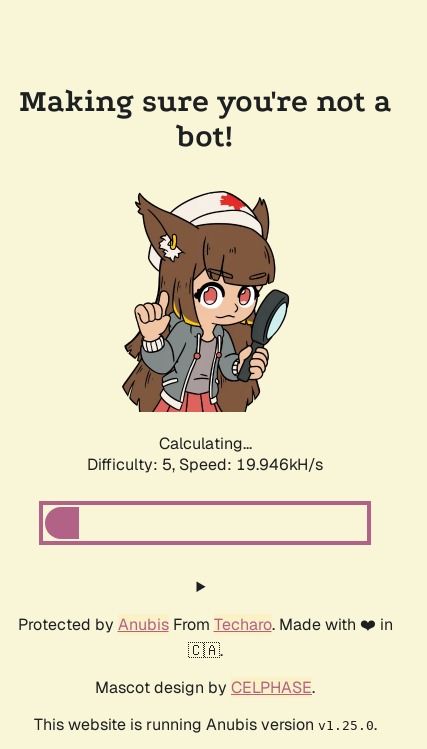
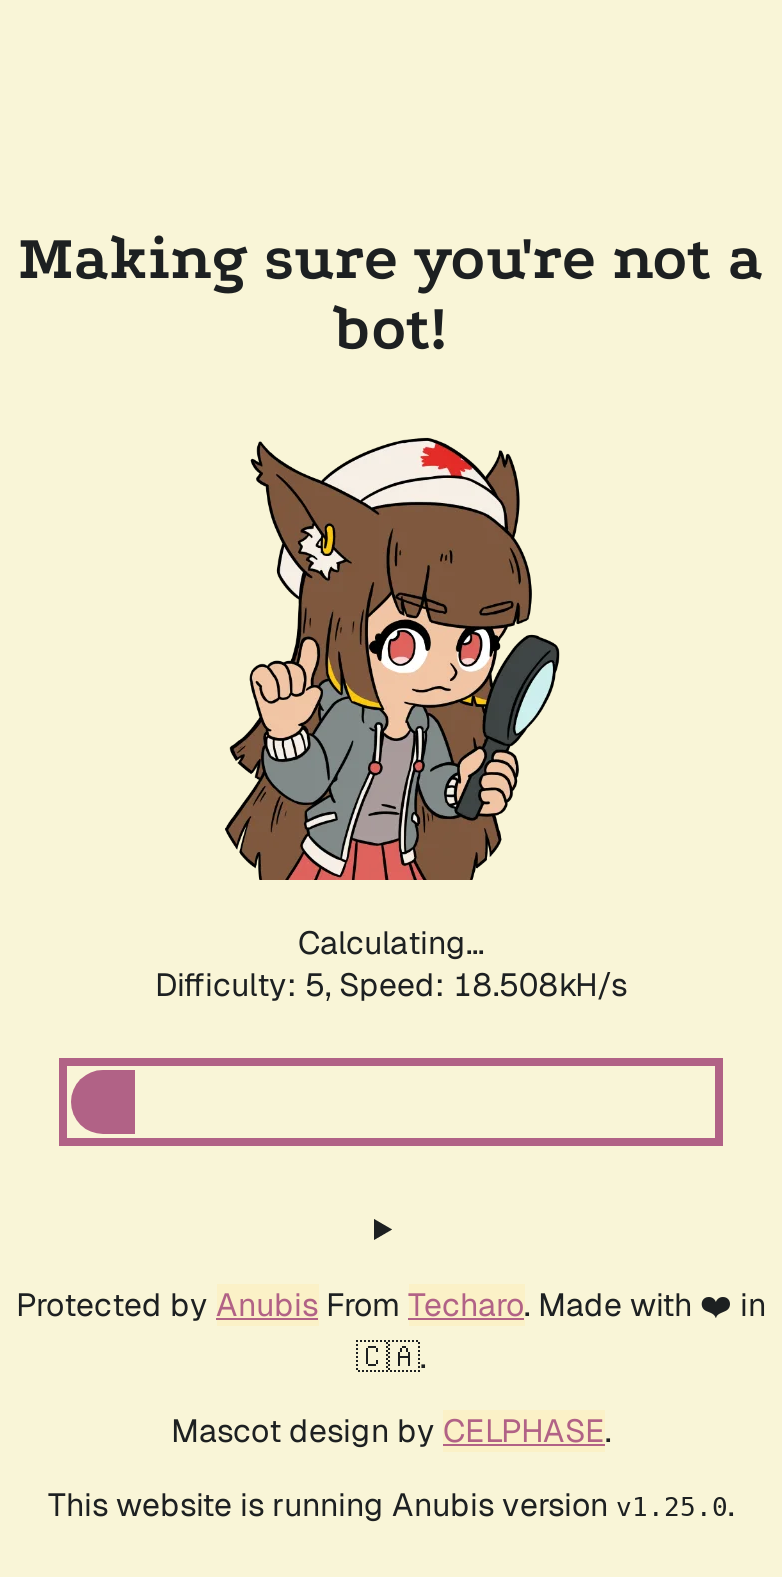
- Difficulty: 5, Speed: 19.946kH/s
+ Difficulty: 5, Speed: 18.508kH/s
